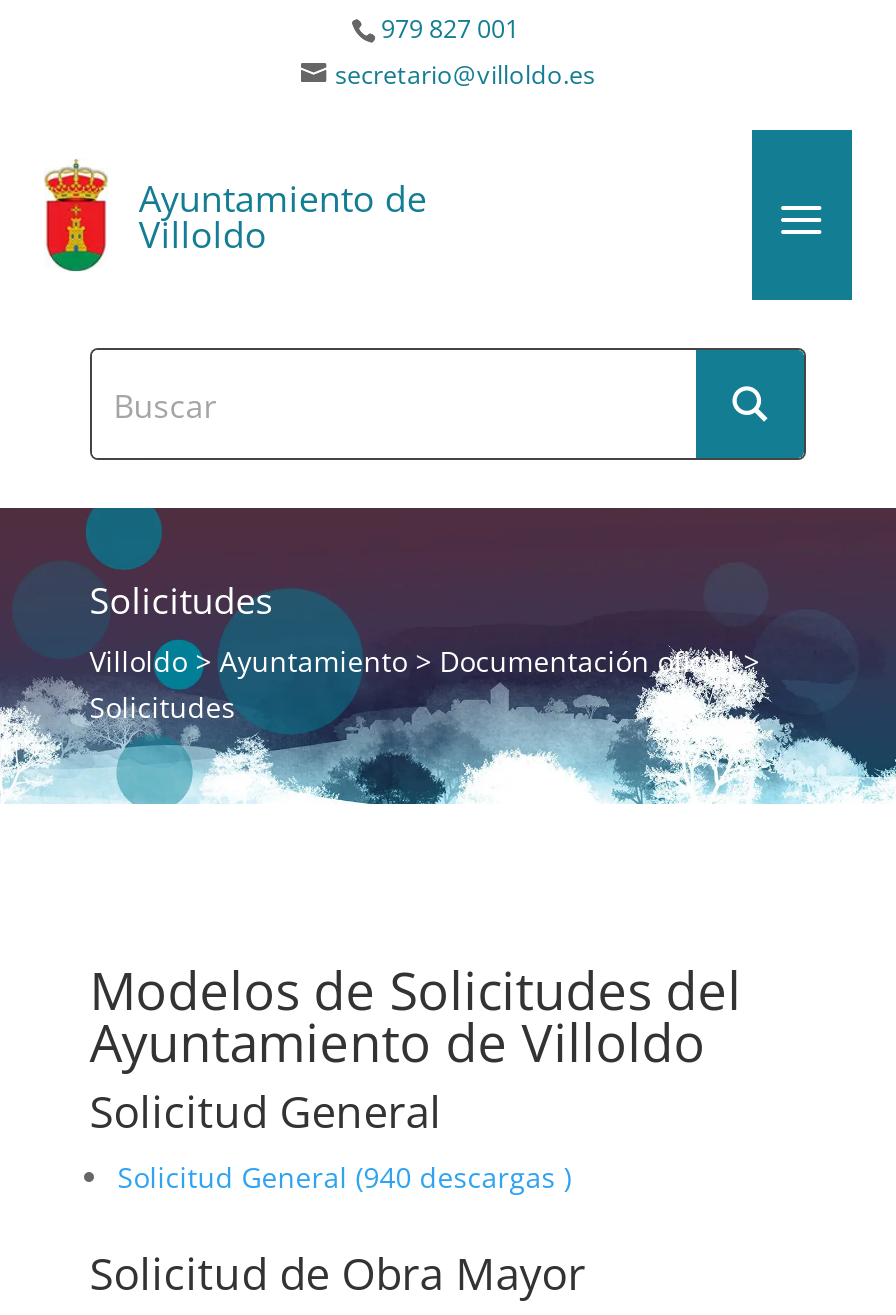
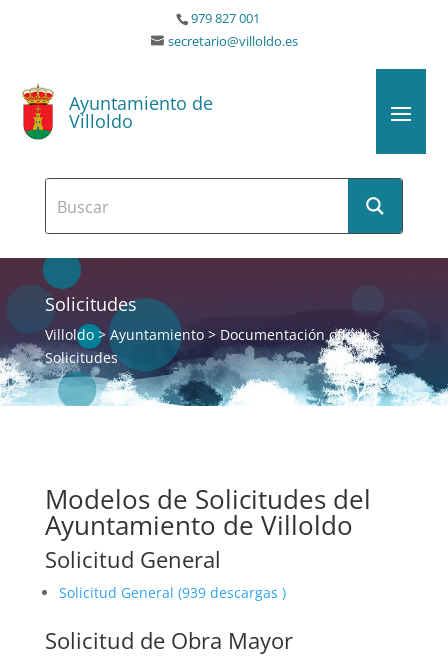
- Solicitud General (940 descargas )
+ Solicitud General (939 descargas )
